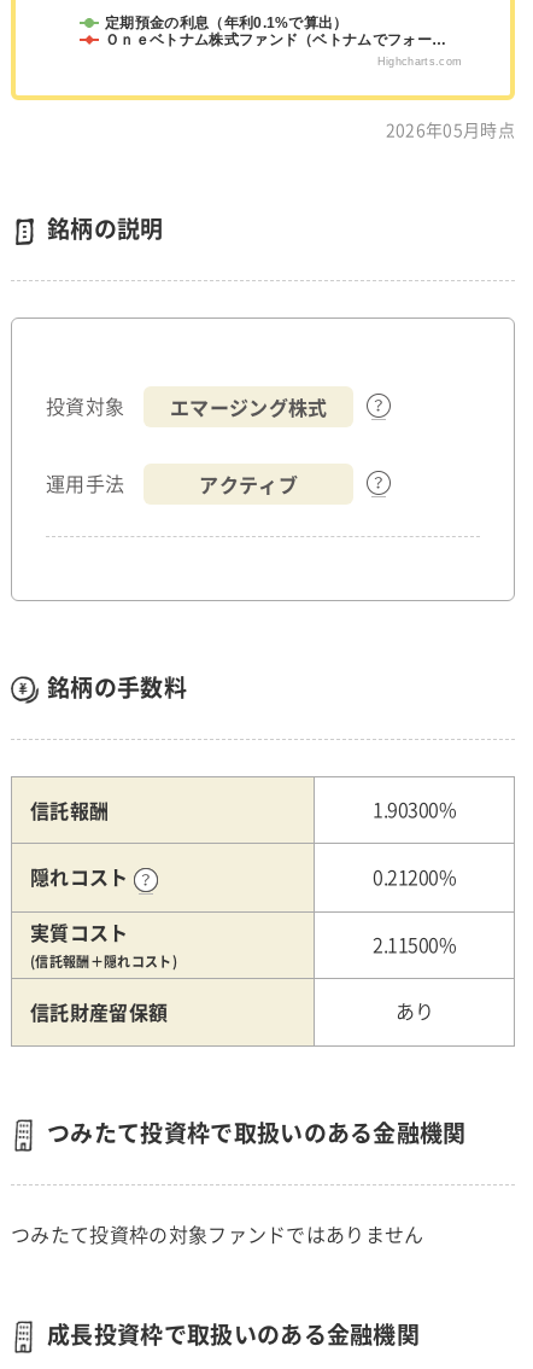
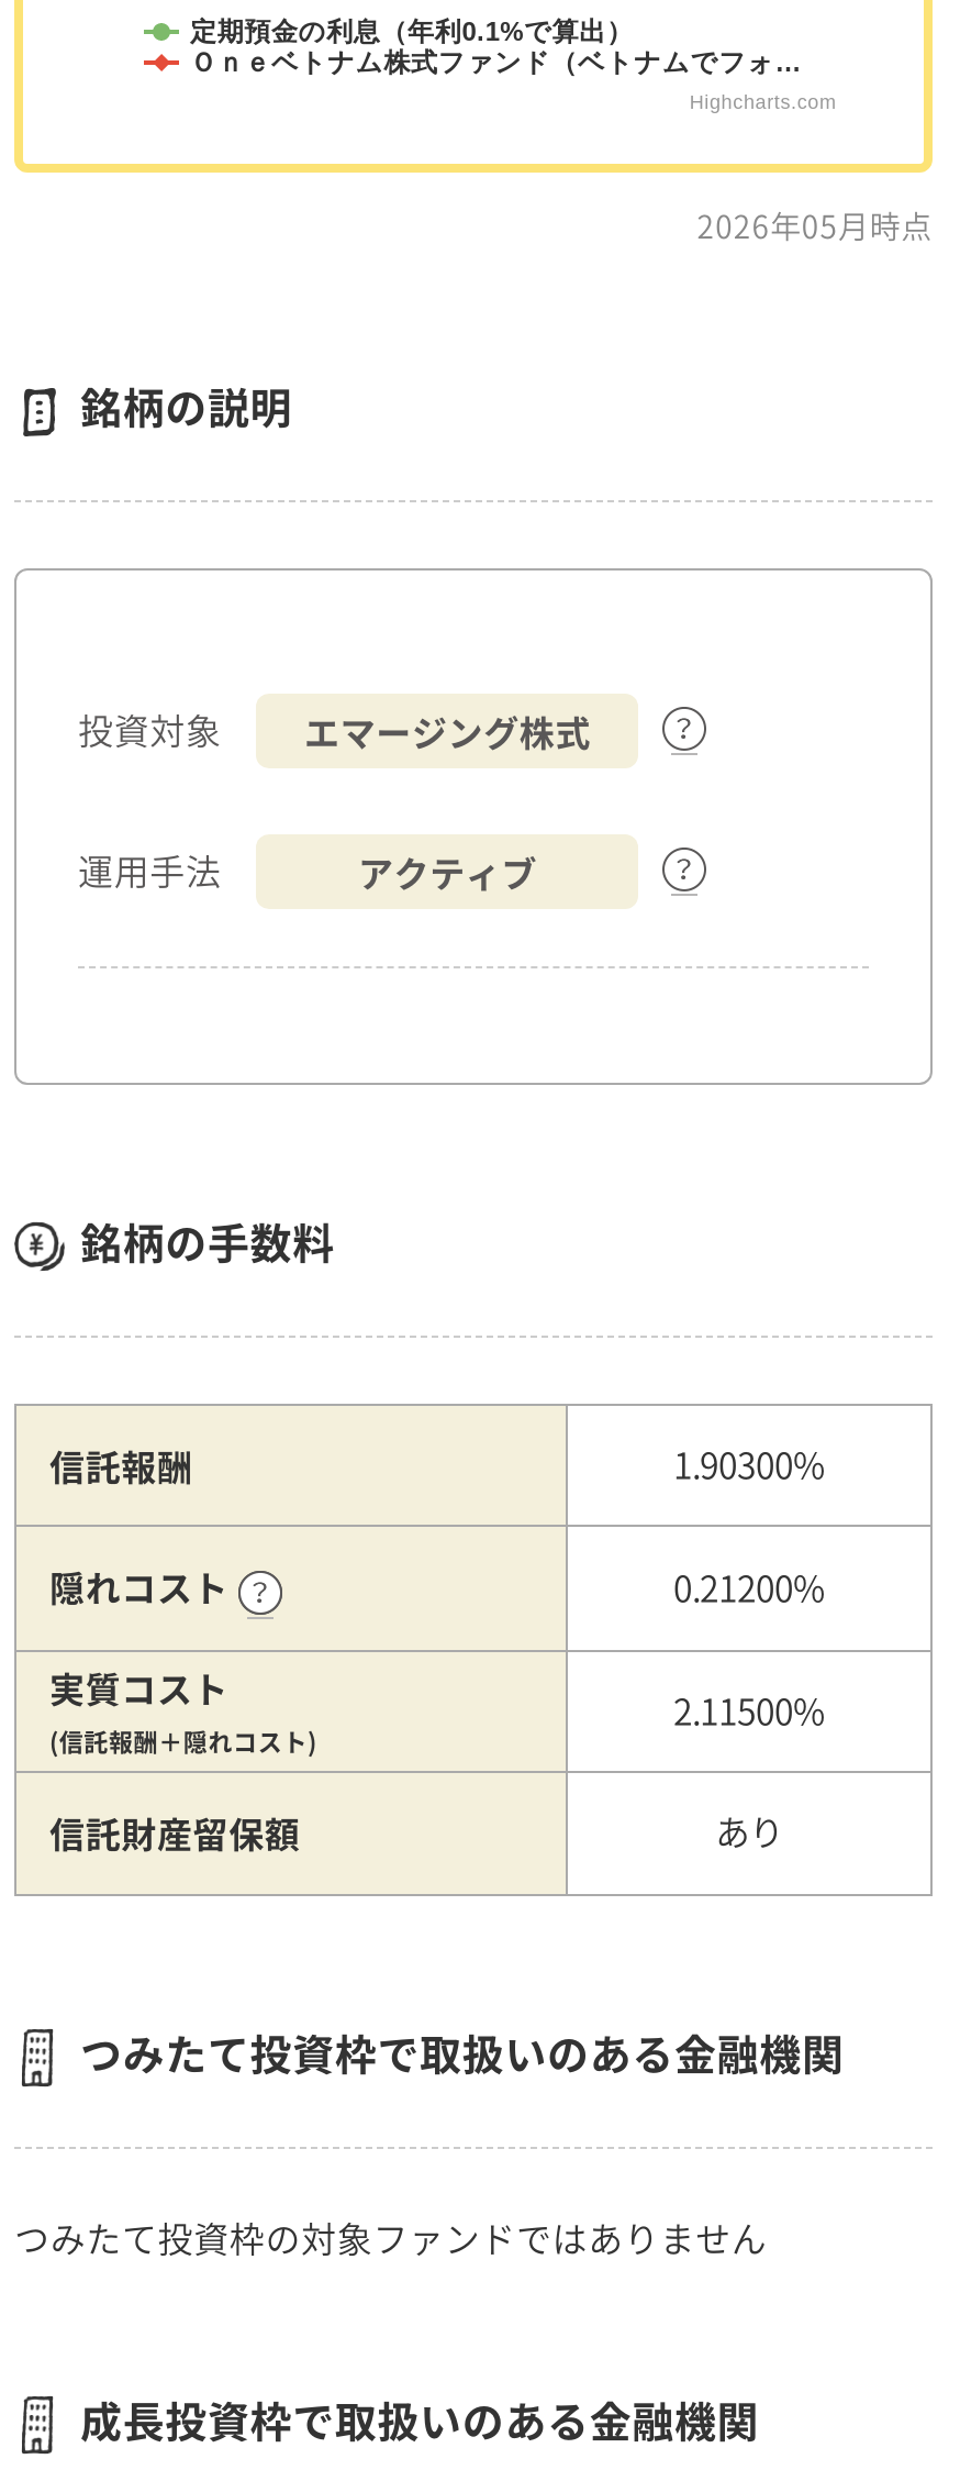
- Ｏｎｅベトナム株式ファンド（ベトナムでフォー…
+ Ｏｎｅベトナム株式ファンド（ベトナムでフォ…
